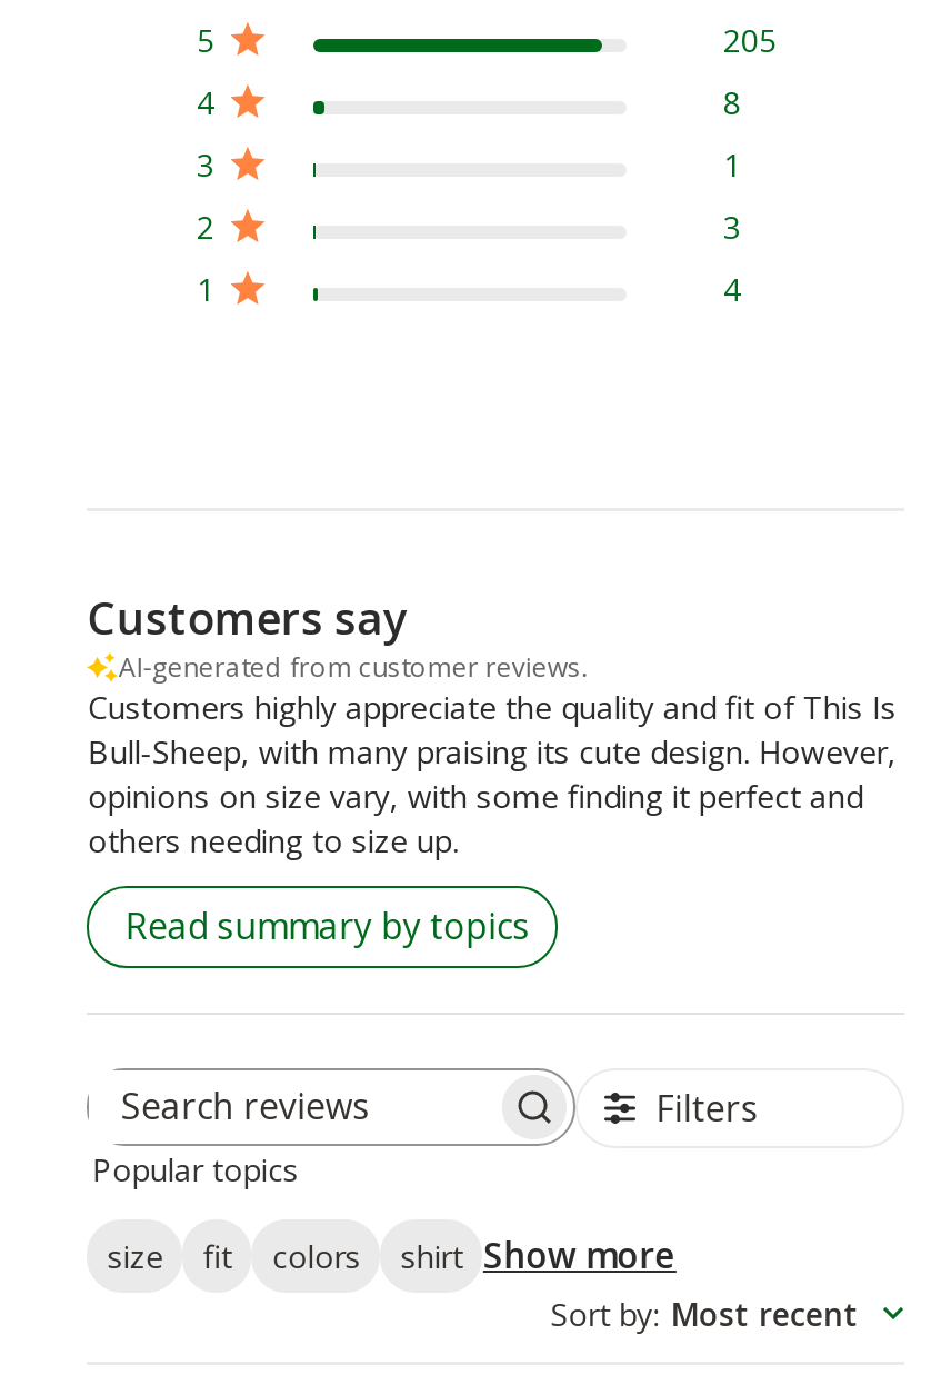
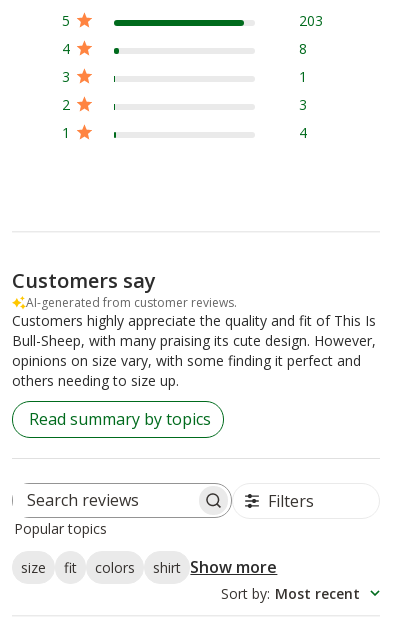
- 205
+ 203
